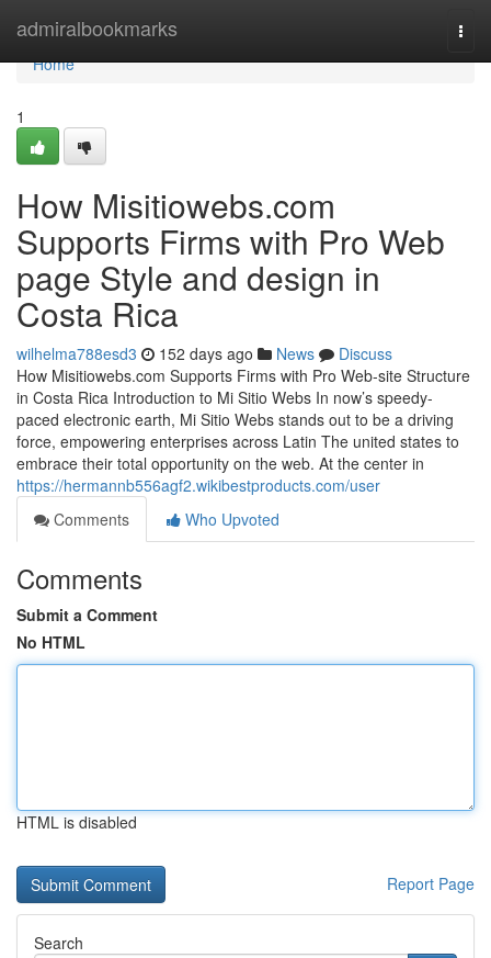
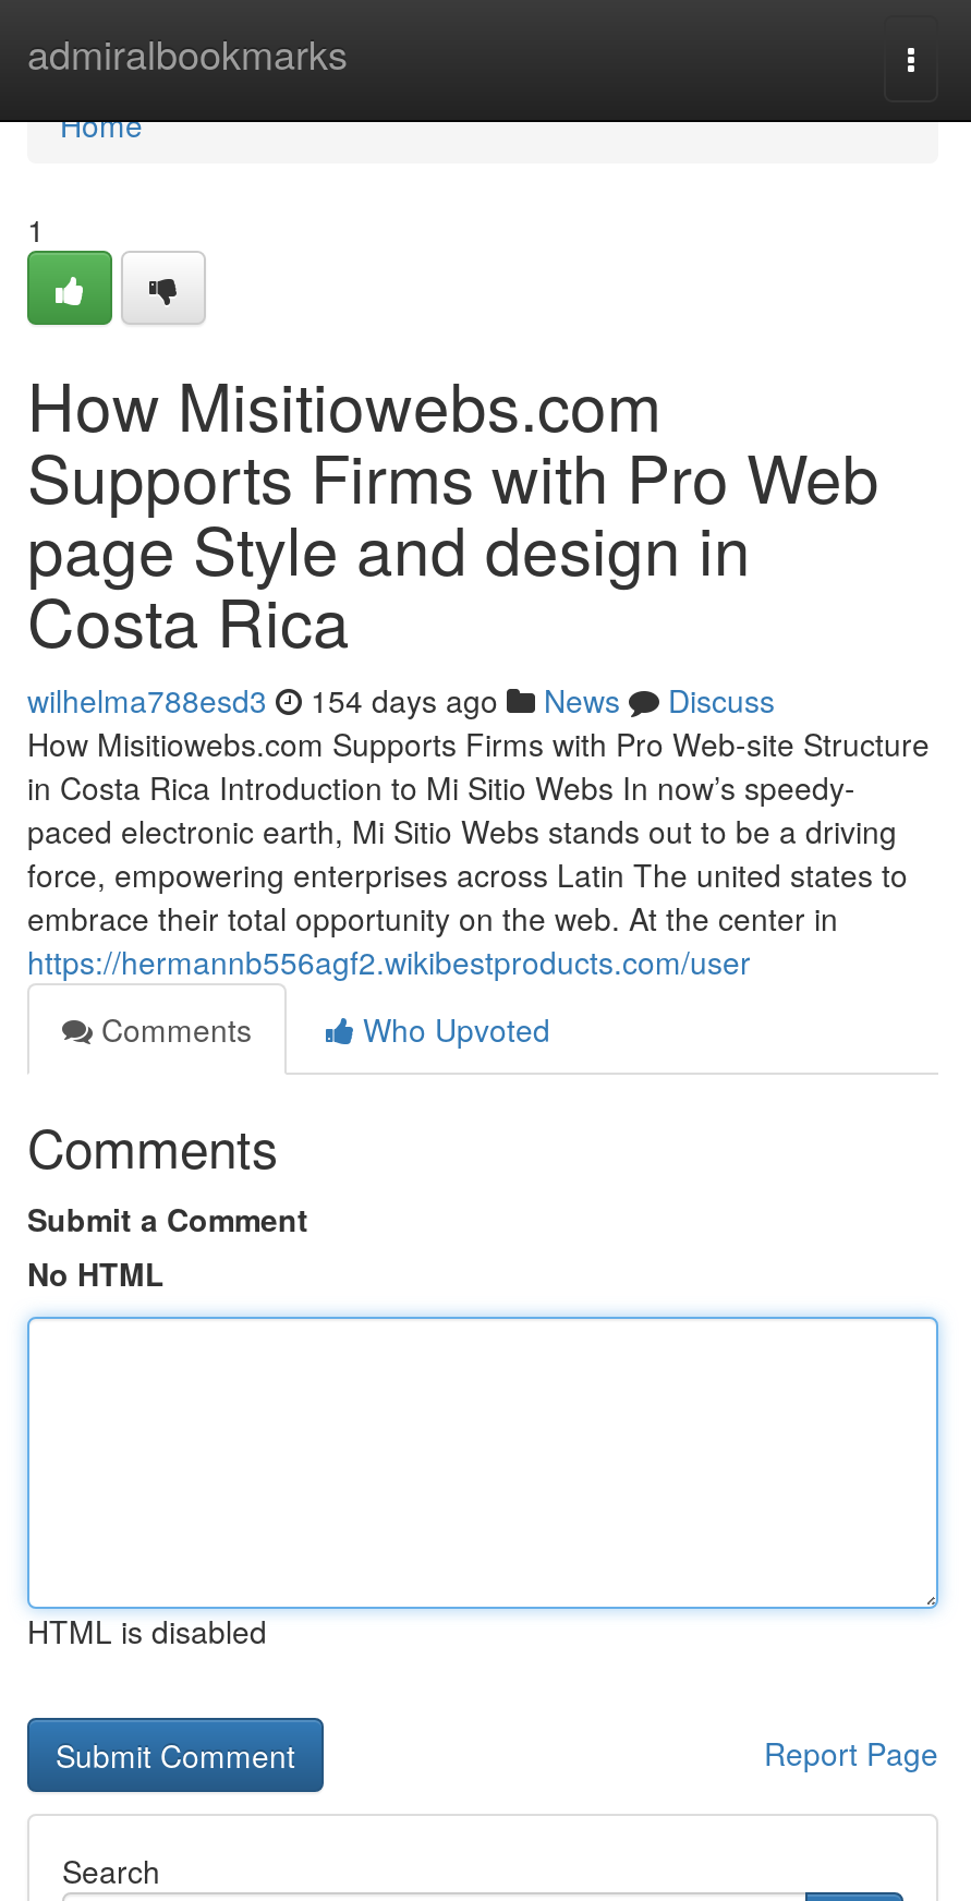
- wilhelma788esd3 152 days ago News Discuss
+ wilhelma788esd3 154 days ago News Discuss
